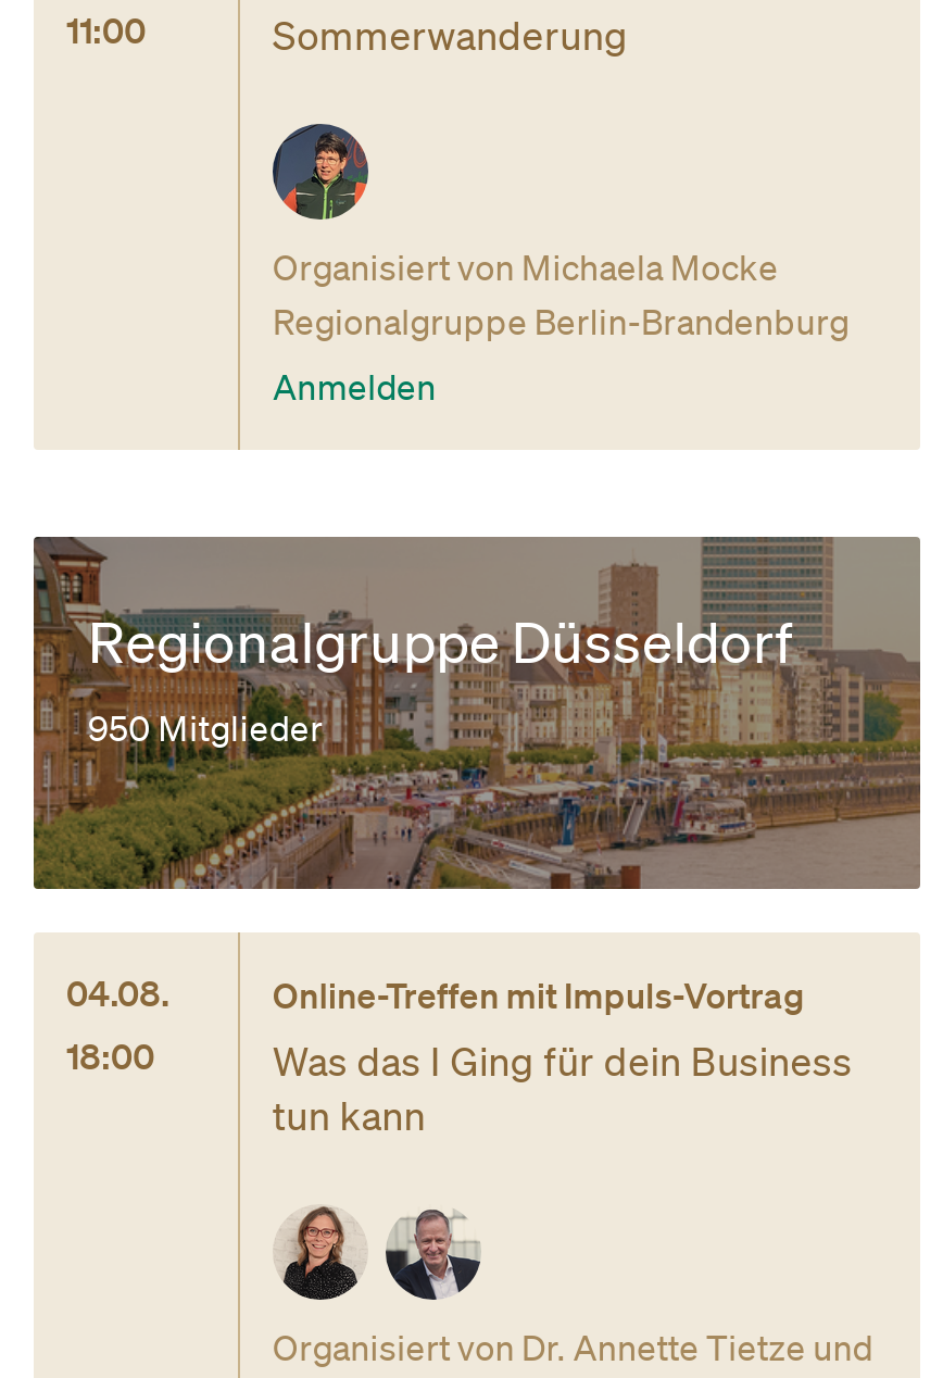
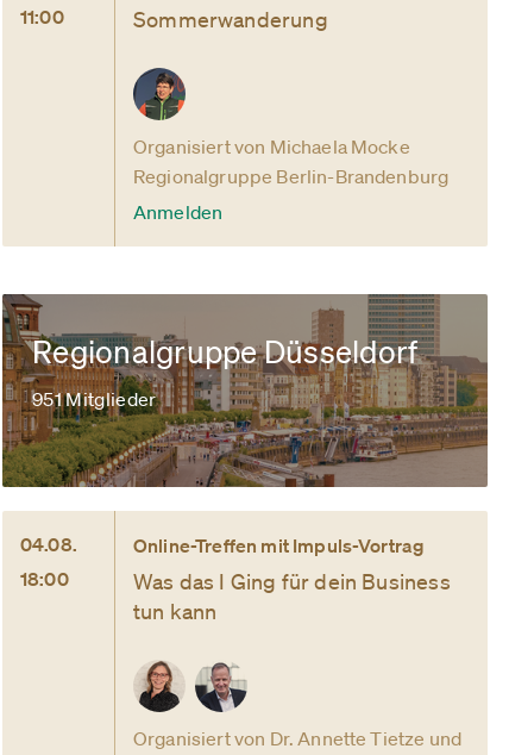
- 950 Mitglieder
+ 951 Mitglieder
